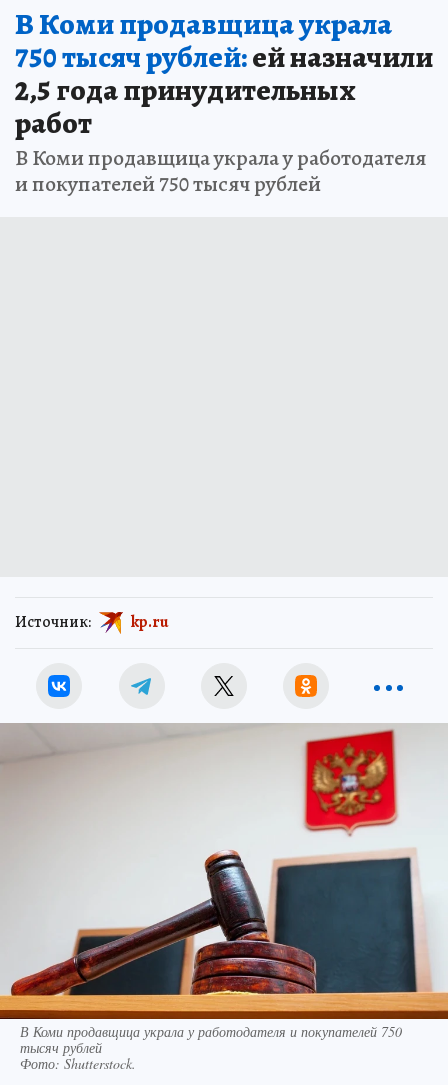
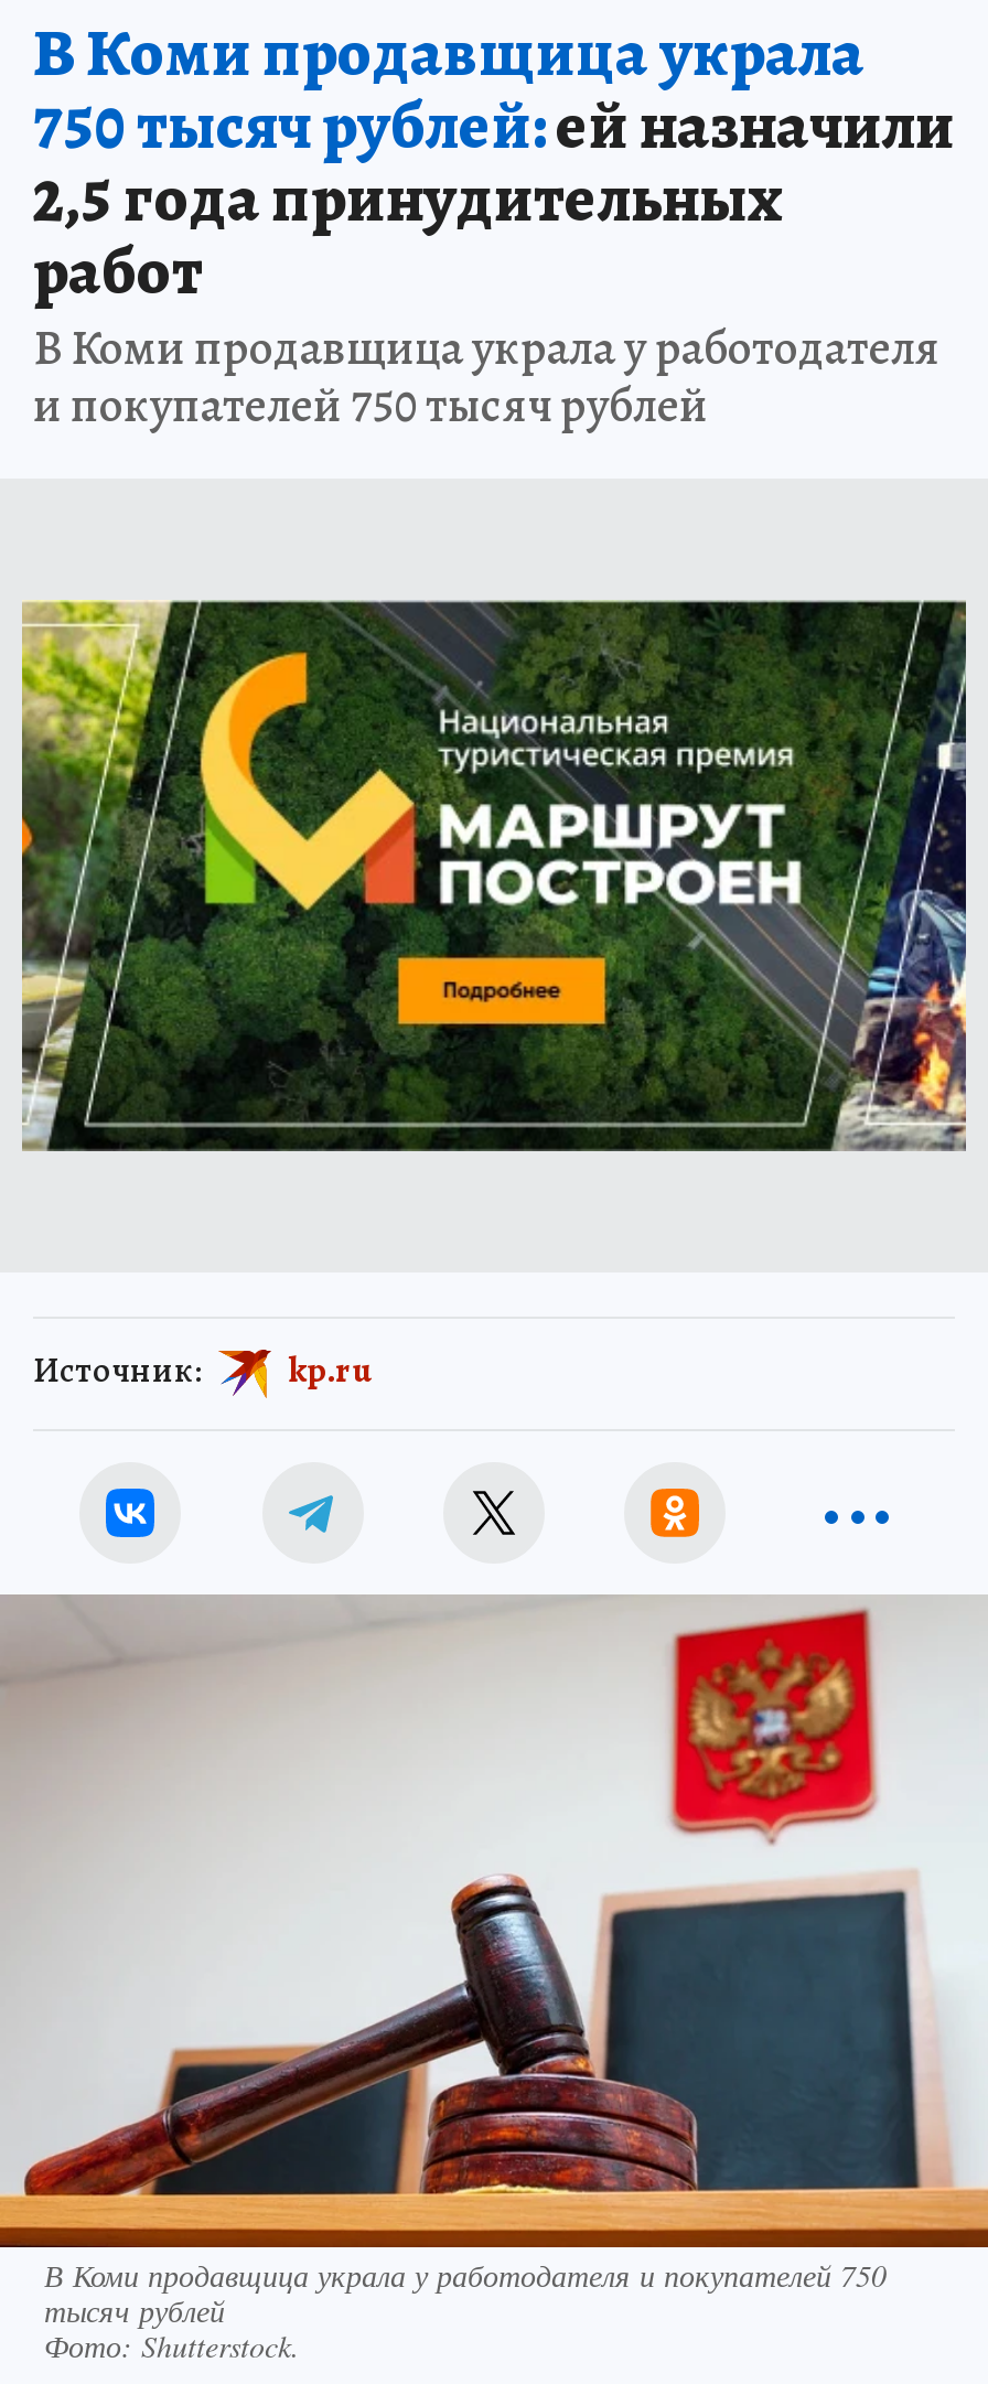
+ [image]
